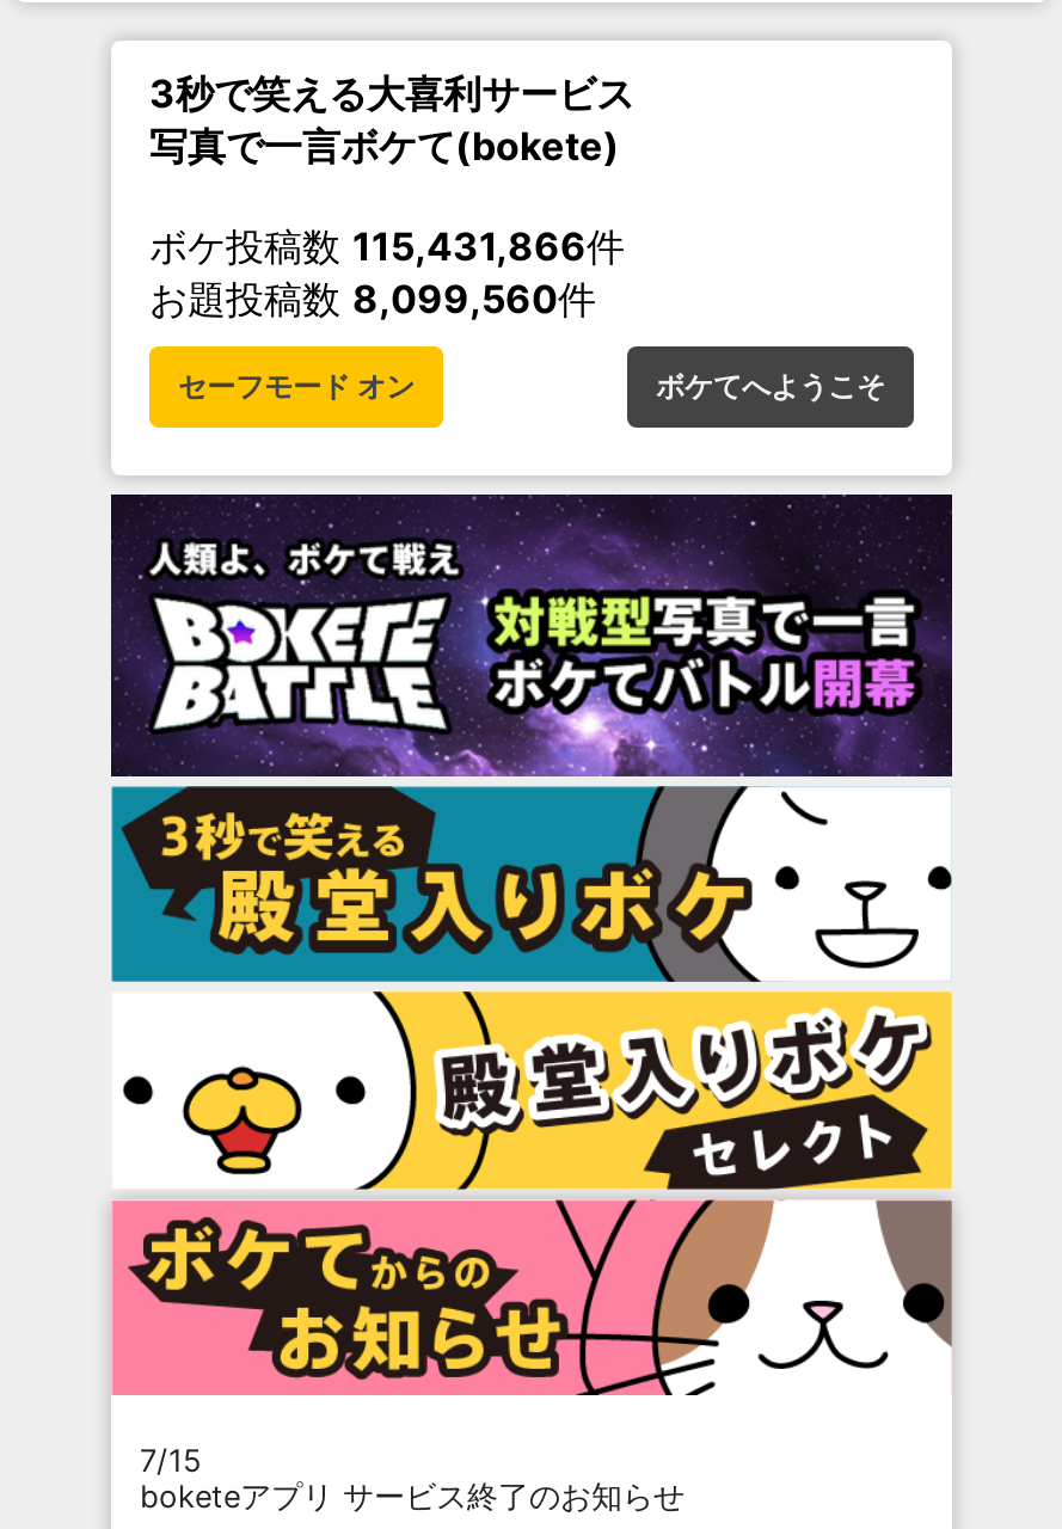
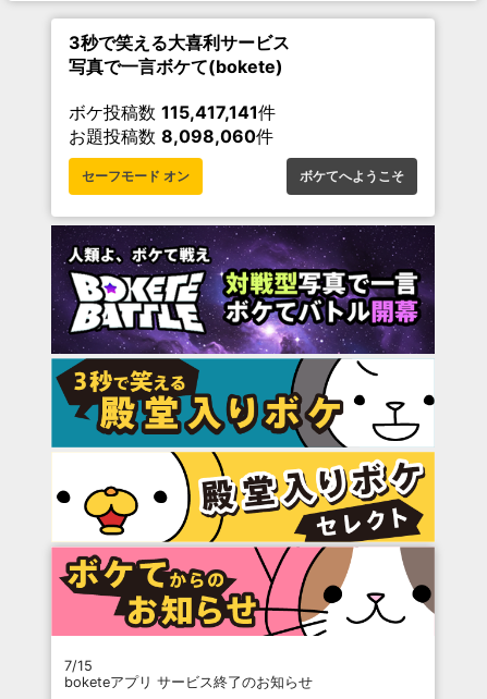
- ボケ投稿数115,431,866件
+ ボケ投稿数115,417,141件

- お題投稿数8,099,560件
+ お題投稿数8,098,060件
